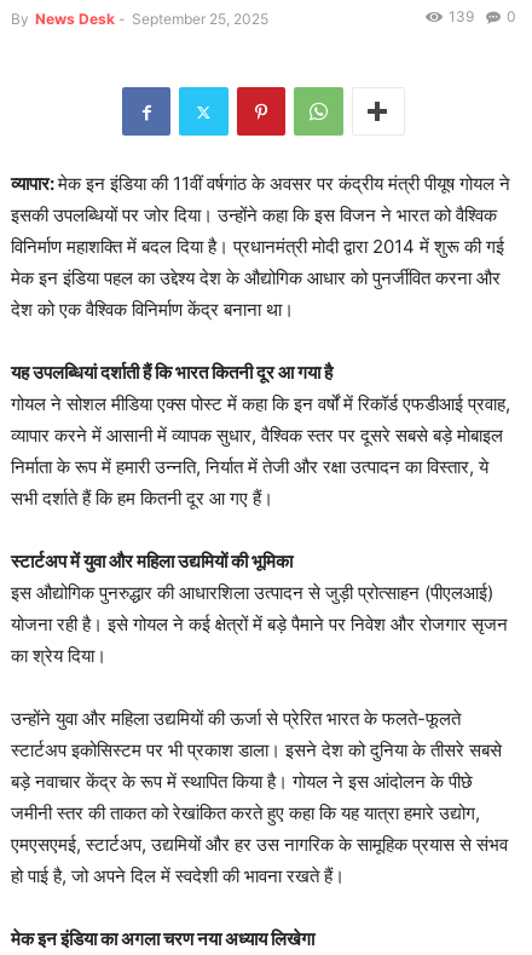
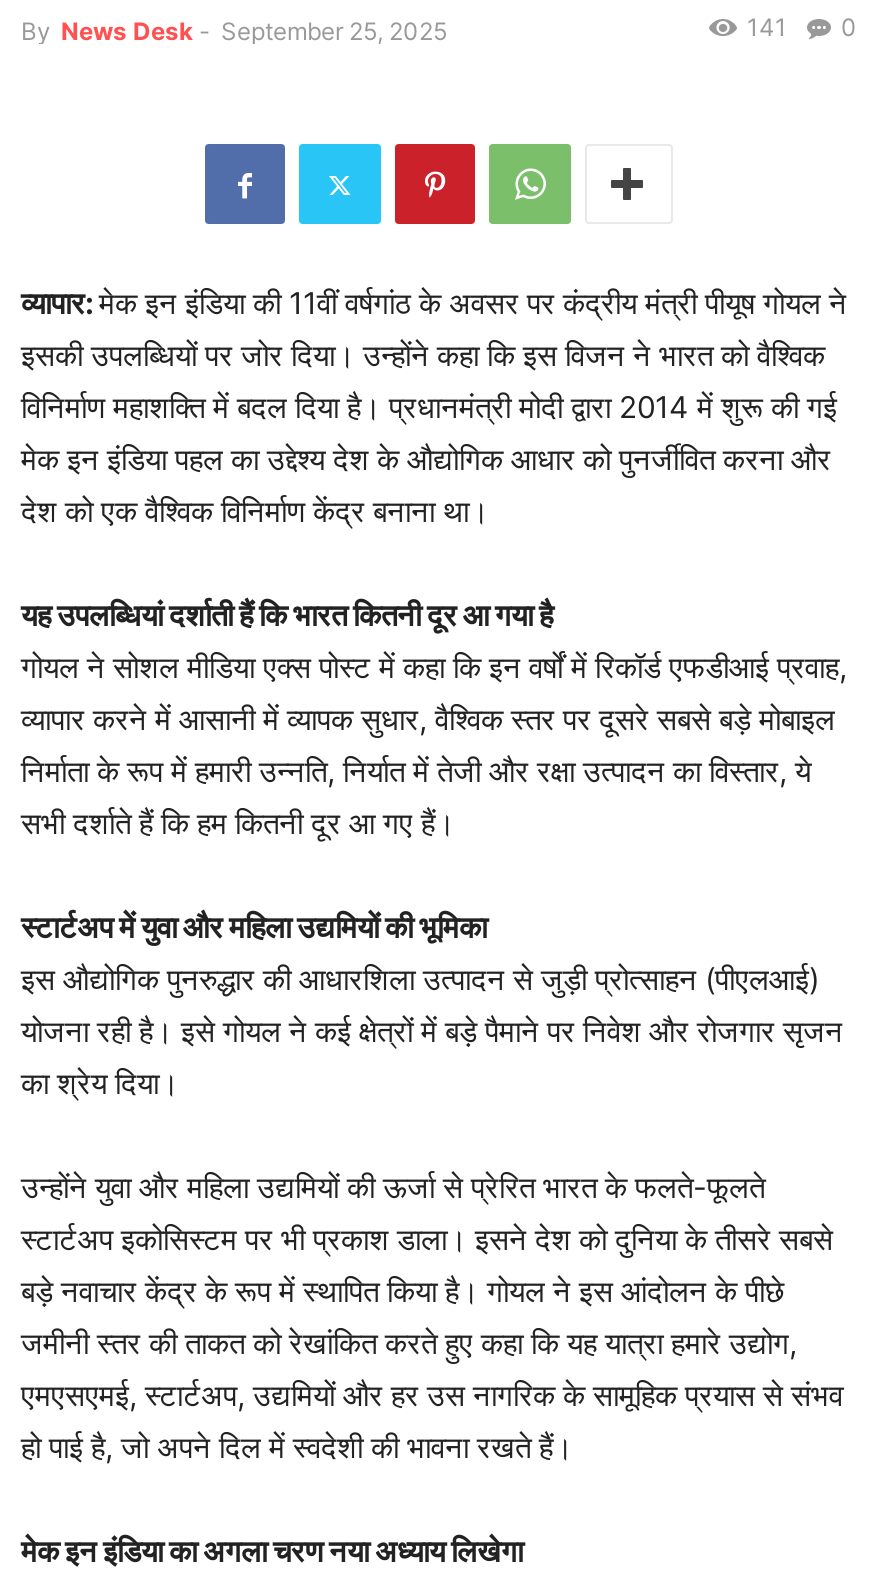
- 139 0
+ 141 0
